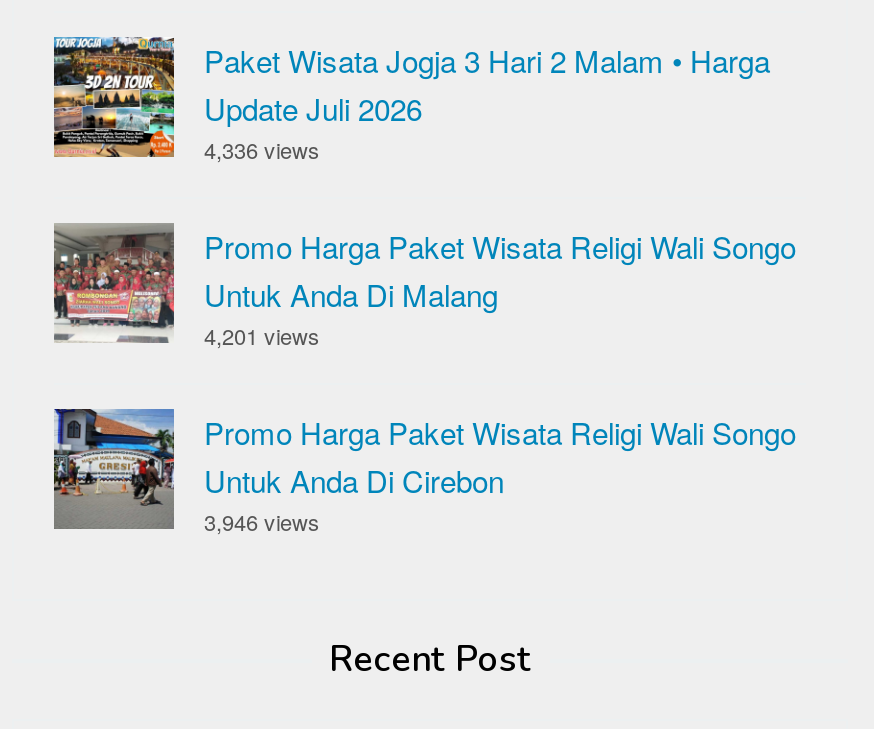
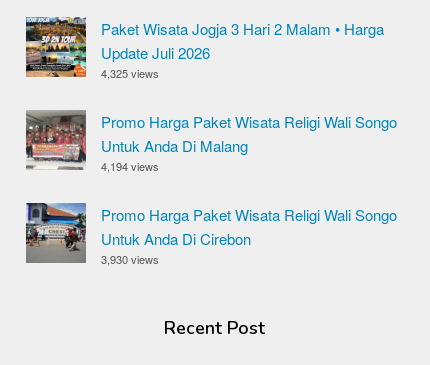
- 4,336 views
+ 4,325 views

- 4,201 views
+ 4,194 views

- 3,946 views
+ 3,930 views
